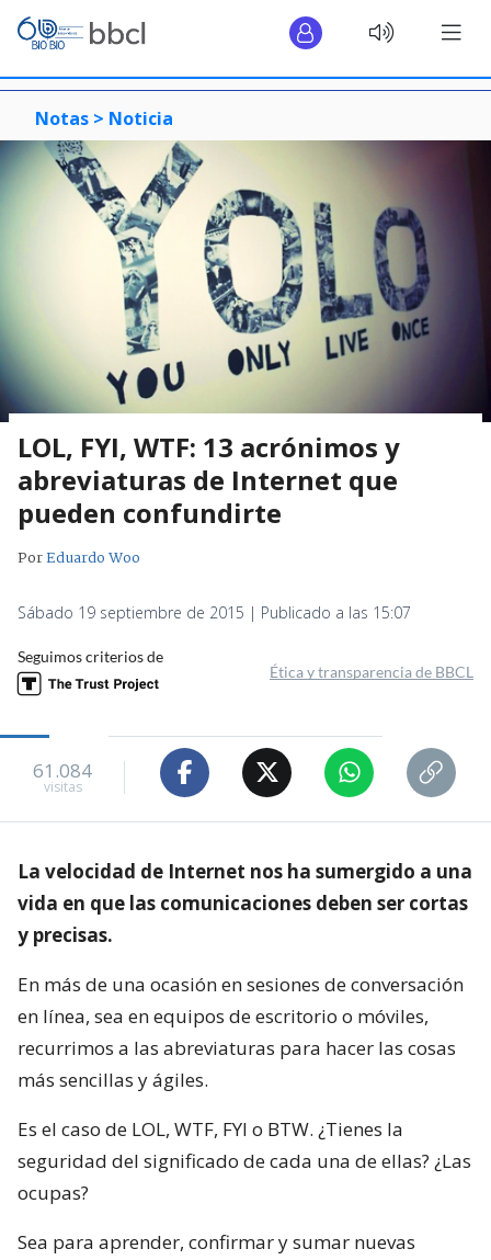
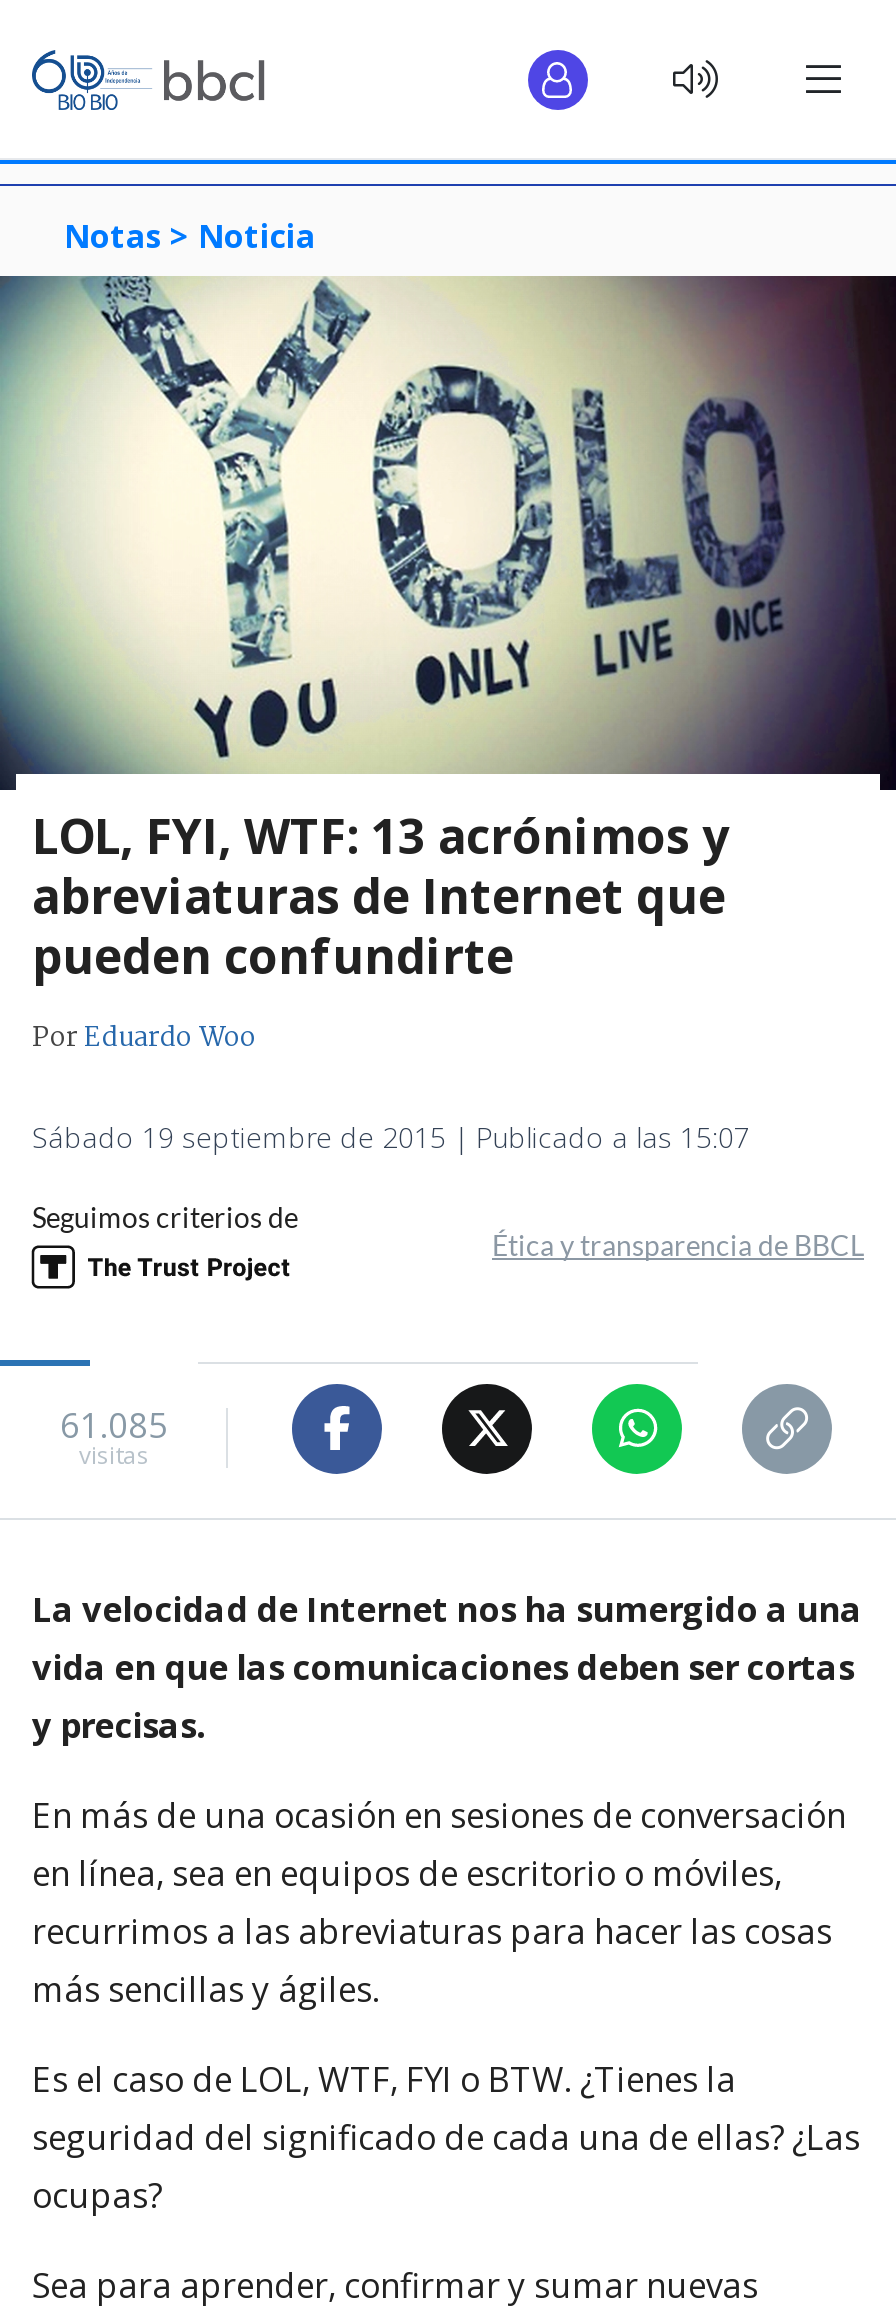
- 61.084
+ 61.085
